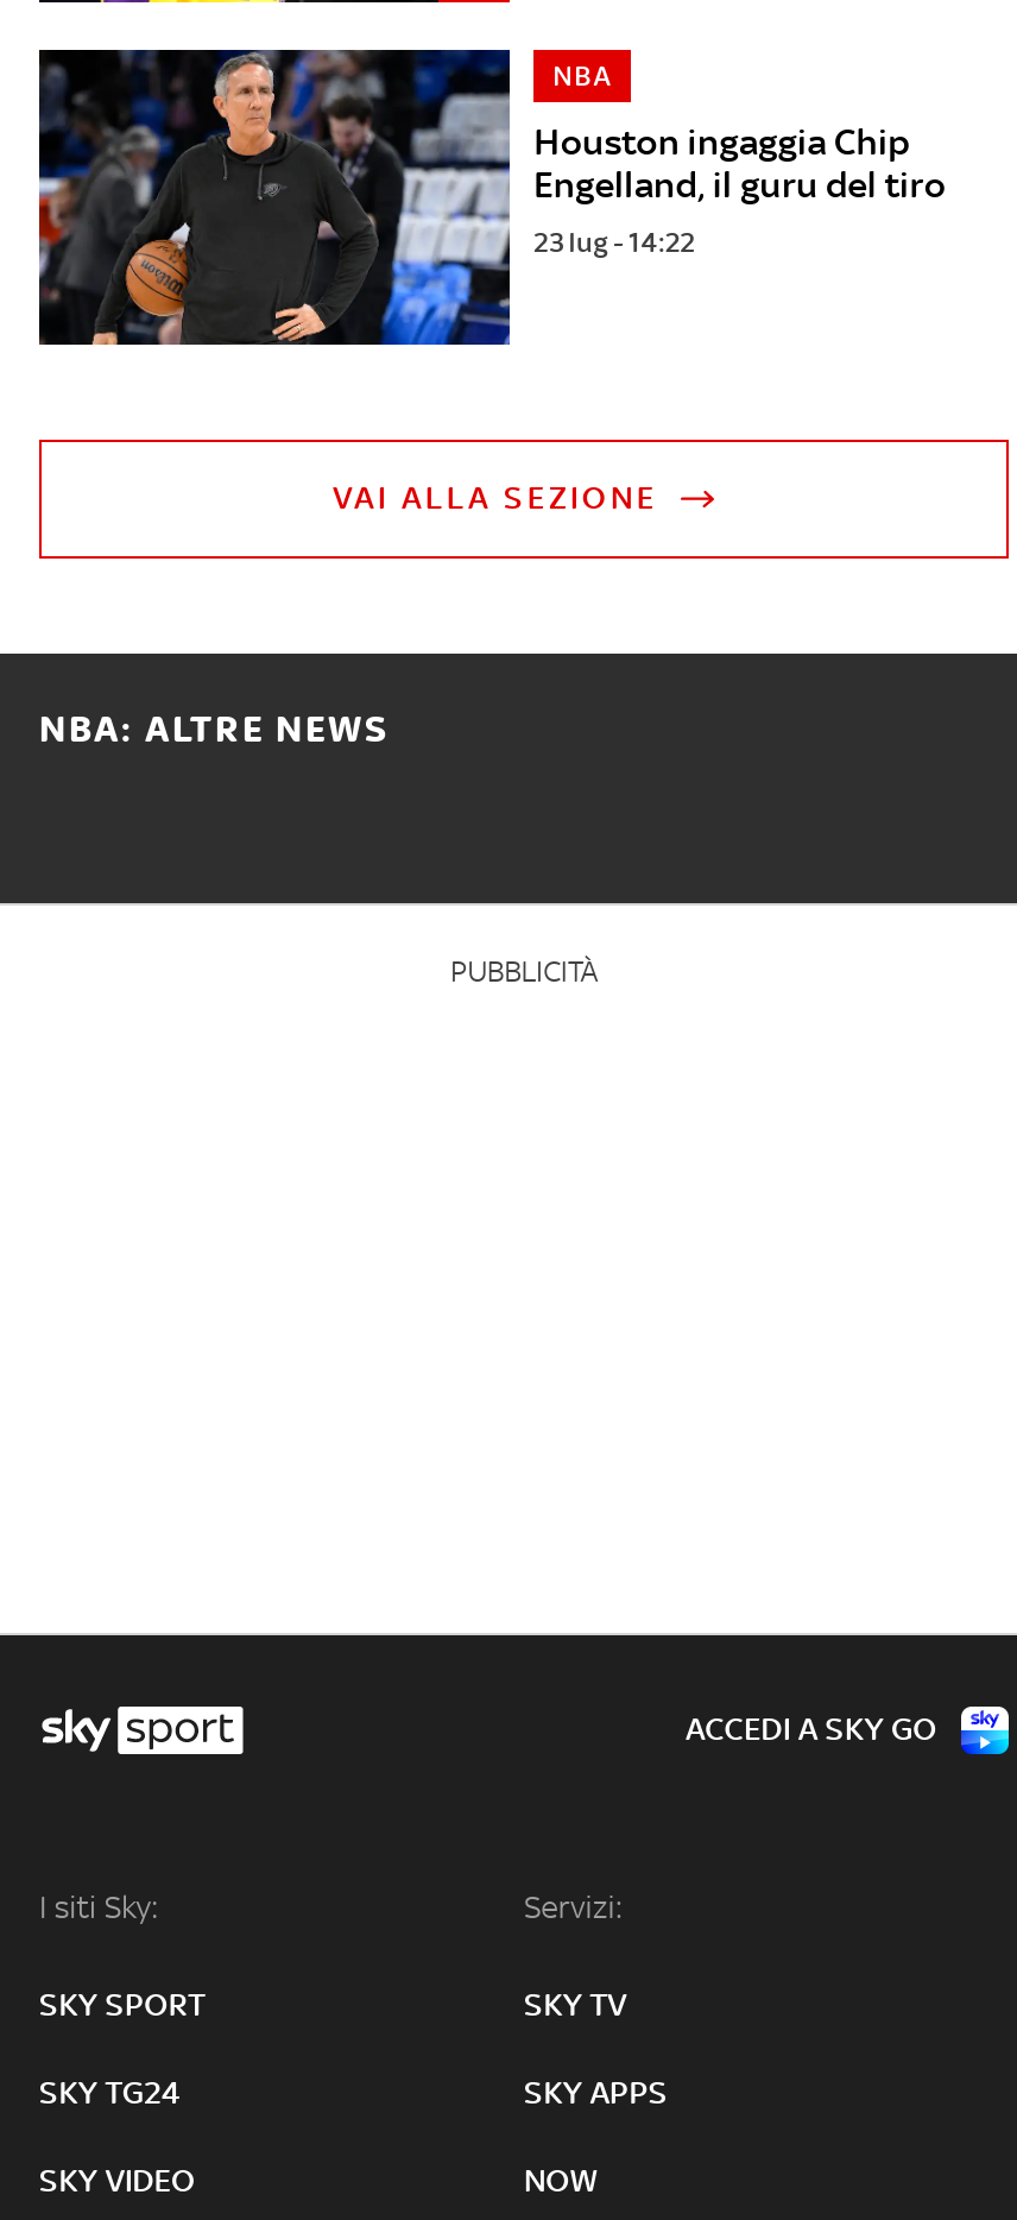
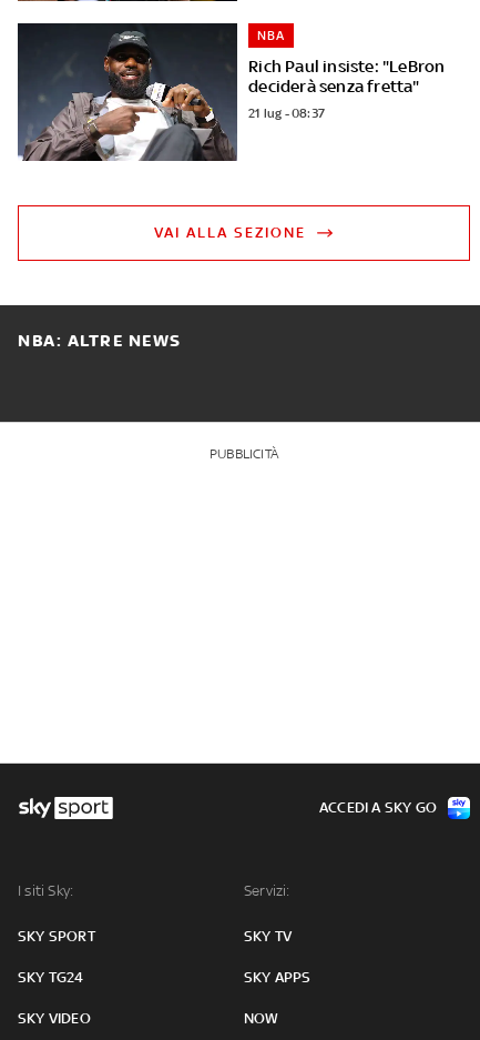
- [image]
- Houston ingaggia Chip
- Engelland, il guru del tiro
+ [image]
+ Rich Paul insiste: "LeBron
+ deciderà senza fretta"

- 23 lug - 14:22
+ 21 lug - 08:37
